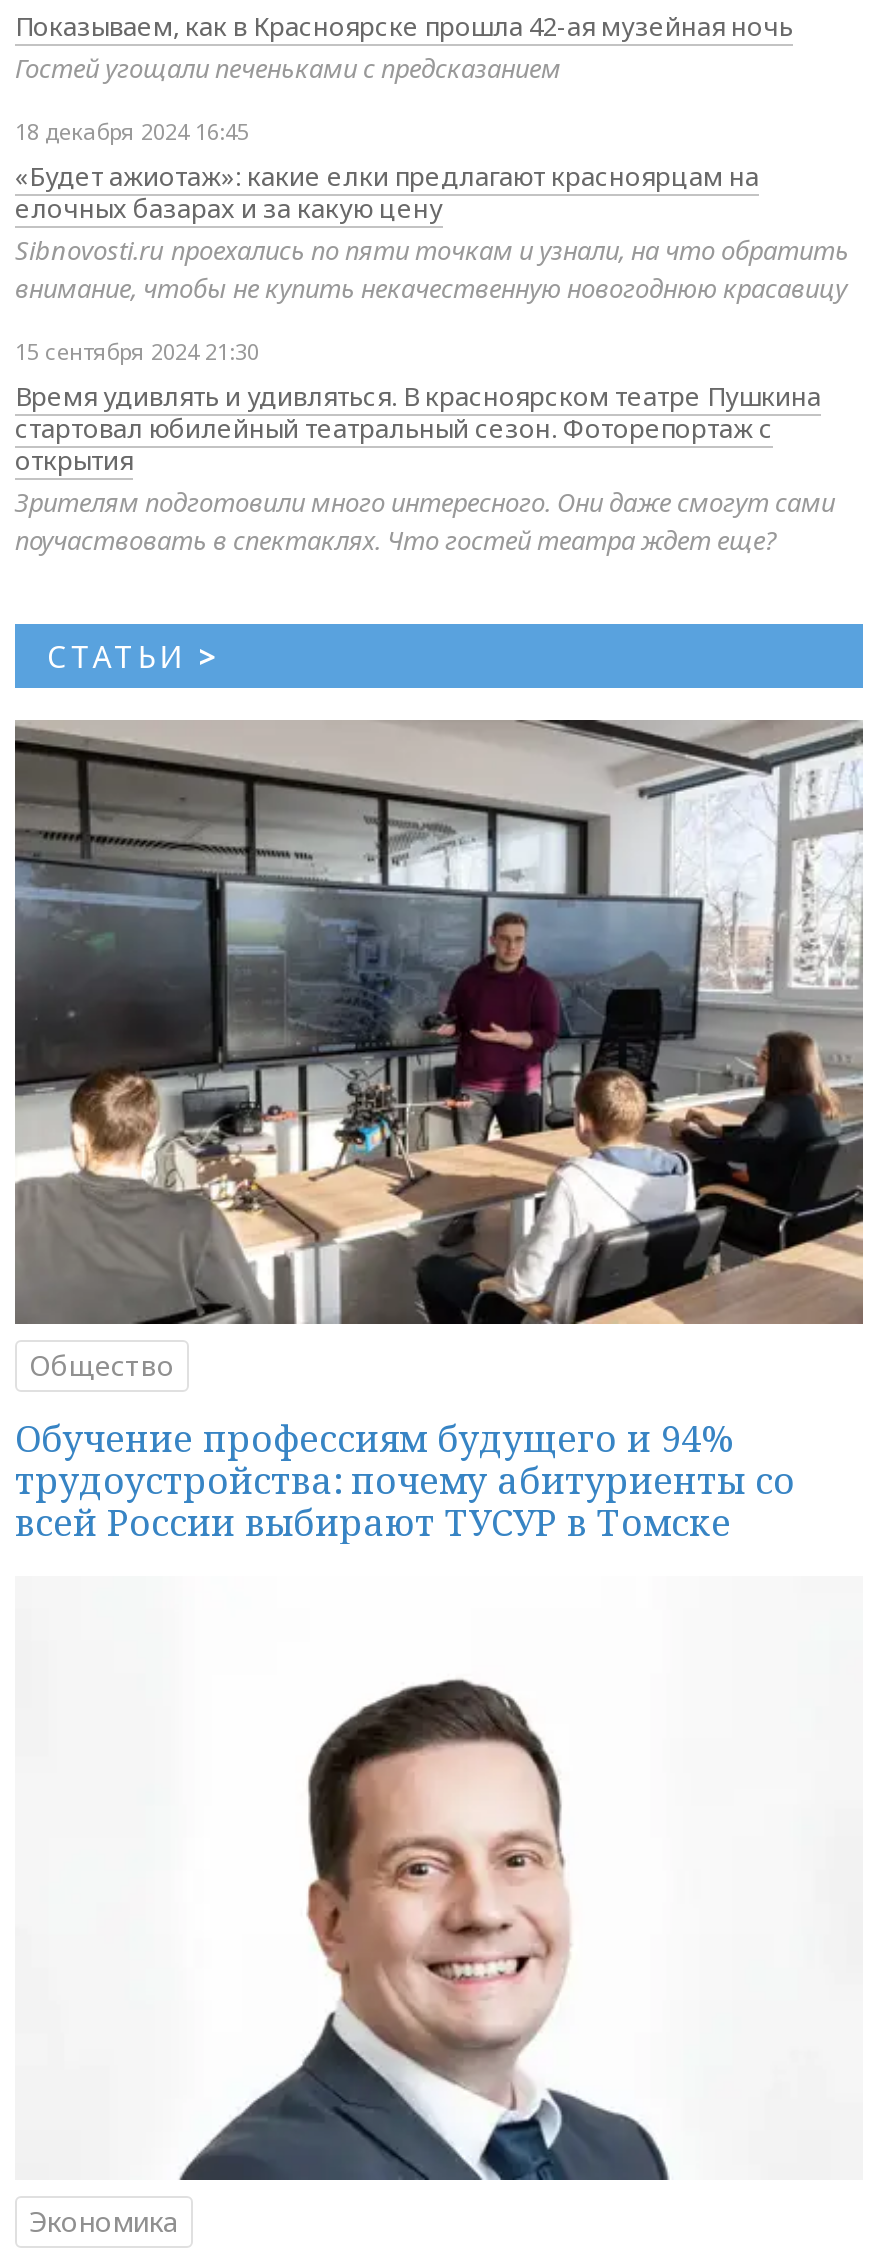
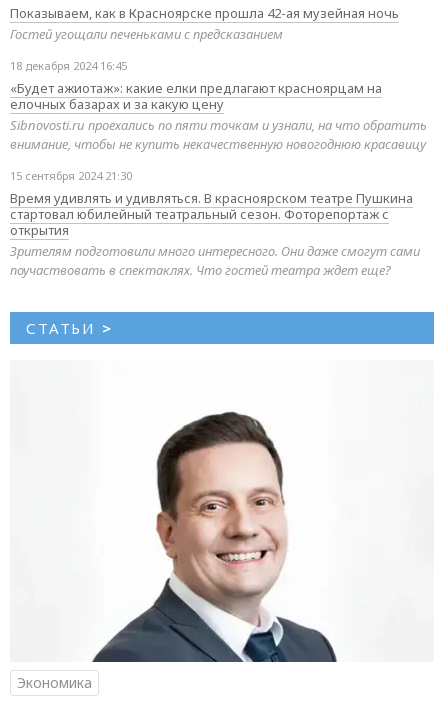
- [image]
- Общество
- Обучение профессиям будущего и 94%
- трудоустройства: почему абитуриенты со
- всей России выбирают ТУСУР в Томске
